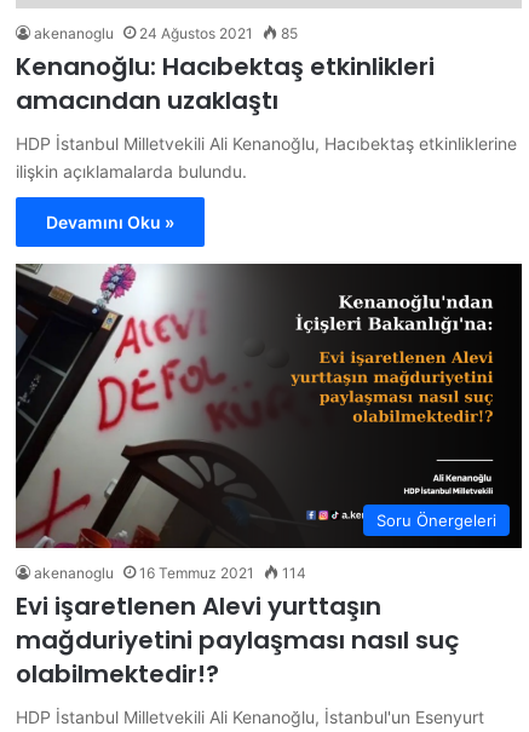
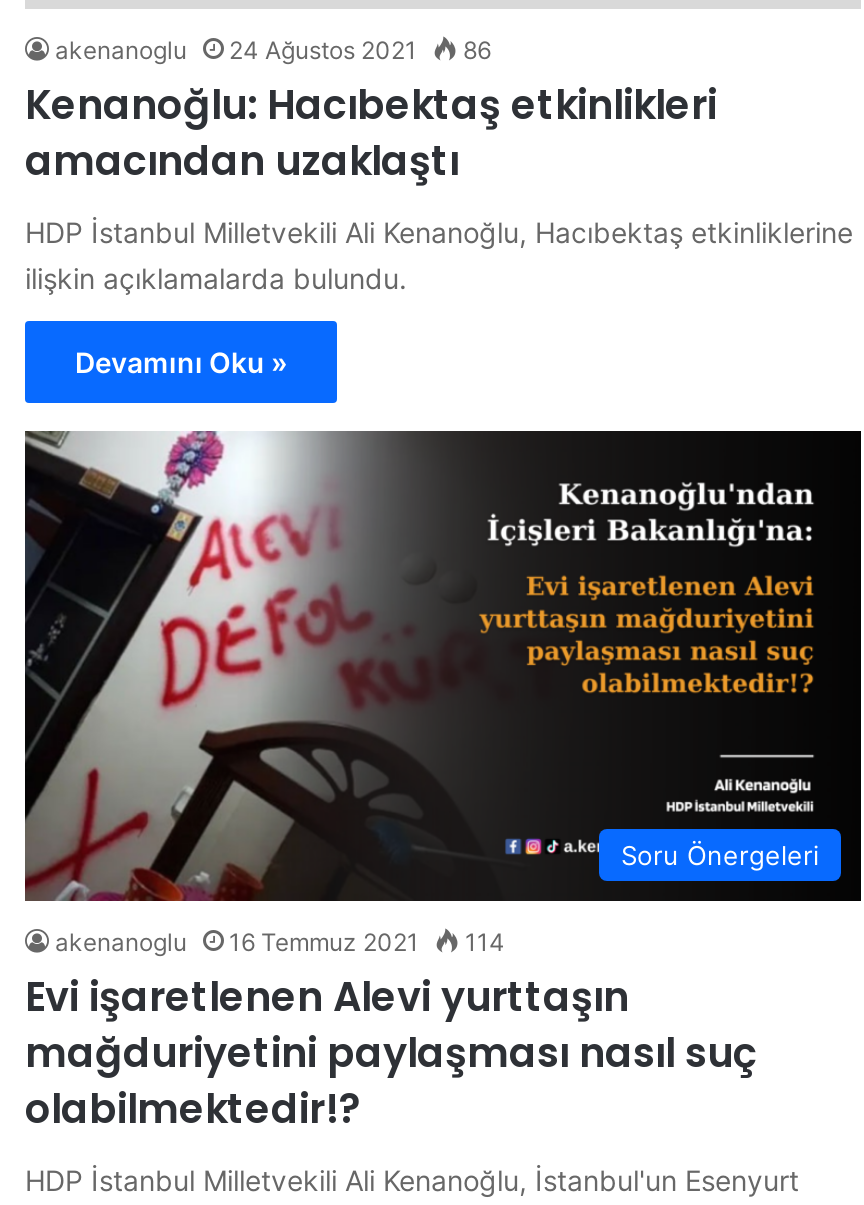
- akenanoglu 24 Ağustos 2021 85
+ akenanoglu 24 Ağustos 2021 86
